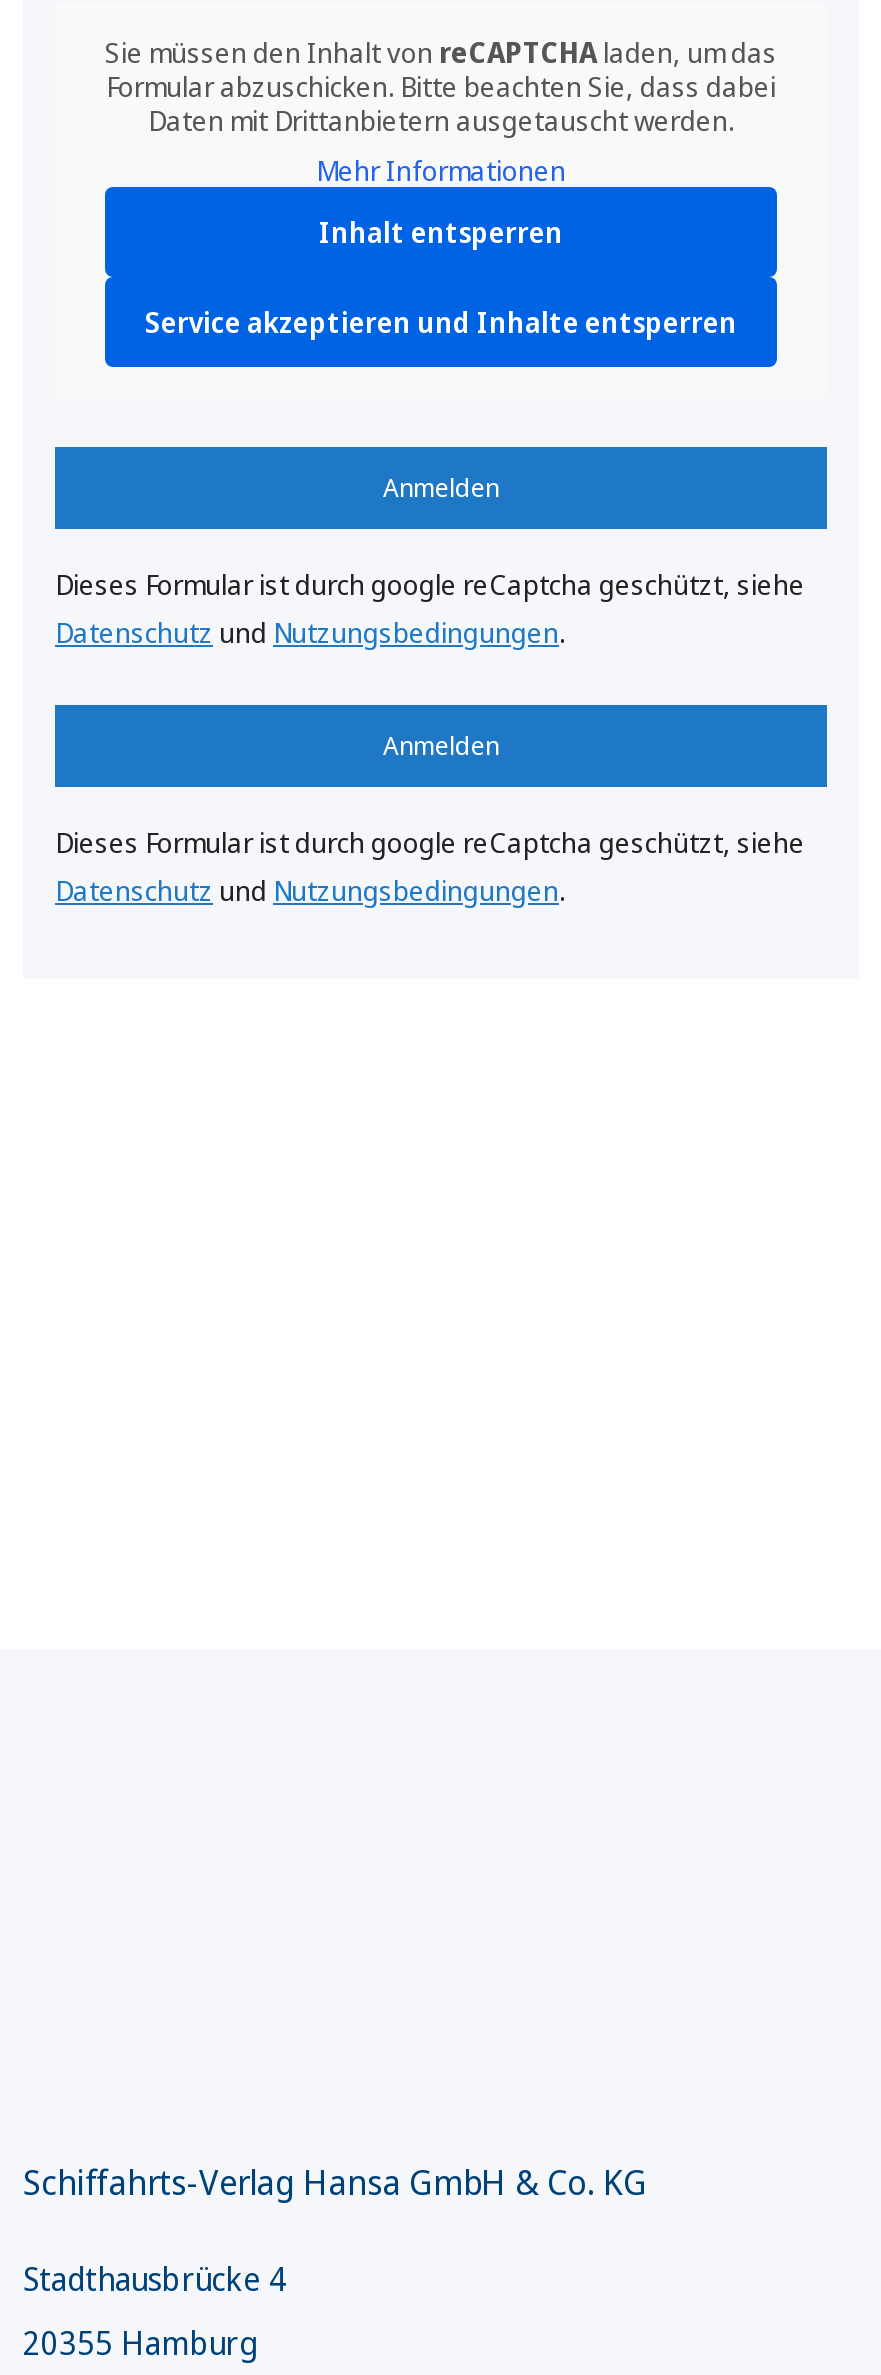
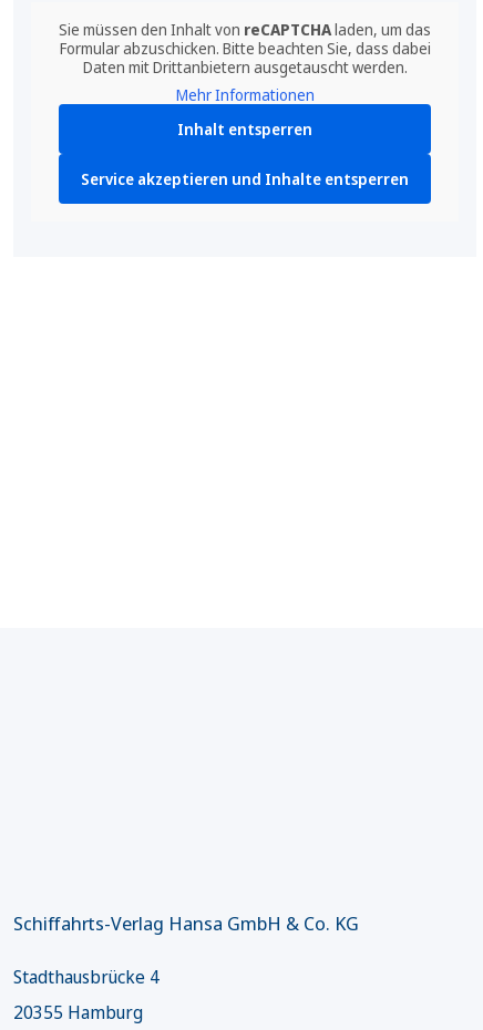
- Anmelden
- Dieses Formular ist durch google reCaptcha geschützt, siehe
- Datenschutz und Nutzungsbedingungen.
- Anmelden
- Dieses Formular ist durch google reCaptcha geschützt, siehe
- Datenschutz und Nutzungsbedingungen.
